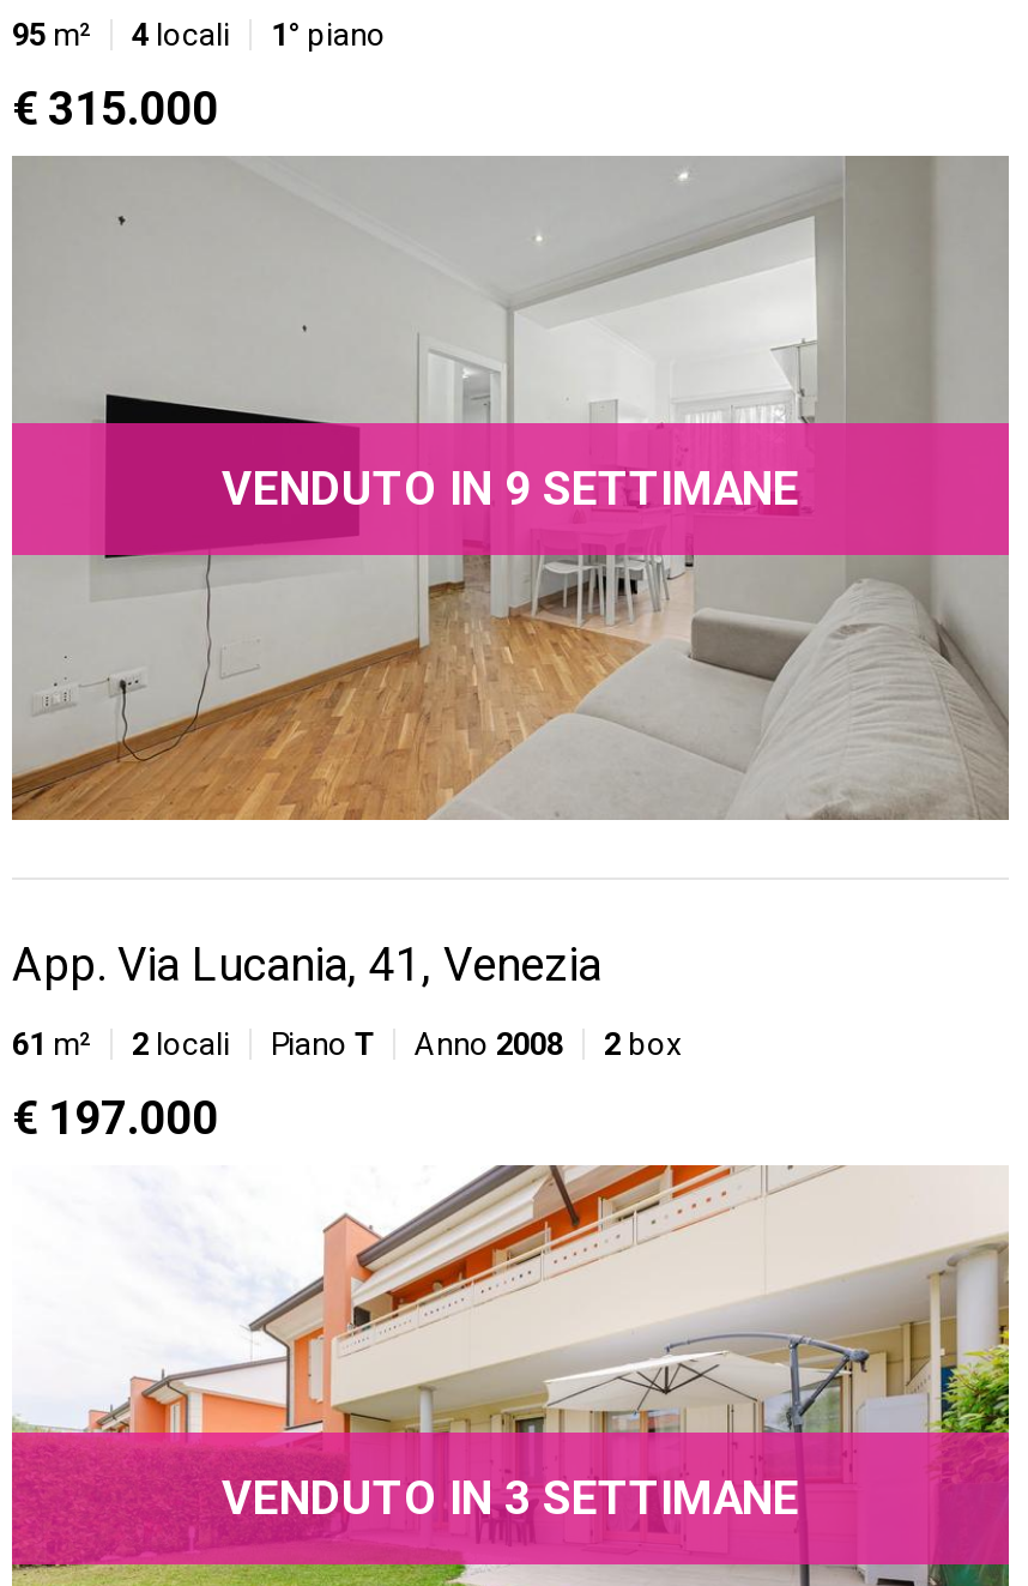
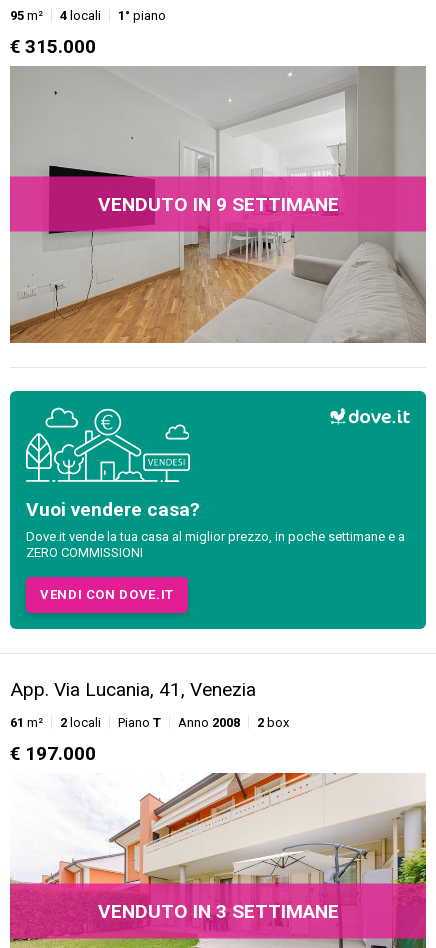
+ [image]
+ Vuoi vendere casa?
+ Dove.it vende la tua casa al miglior prezzo, in poche settimane e a
+ ZERO COMMISSIONI
+ VENDI CON DOVE.IT
